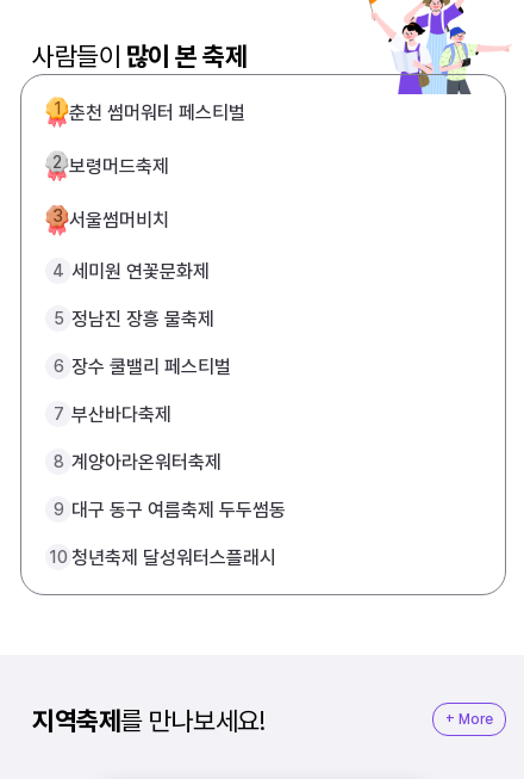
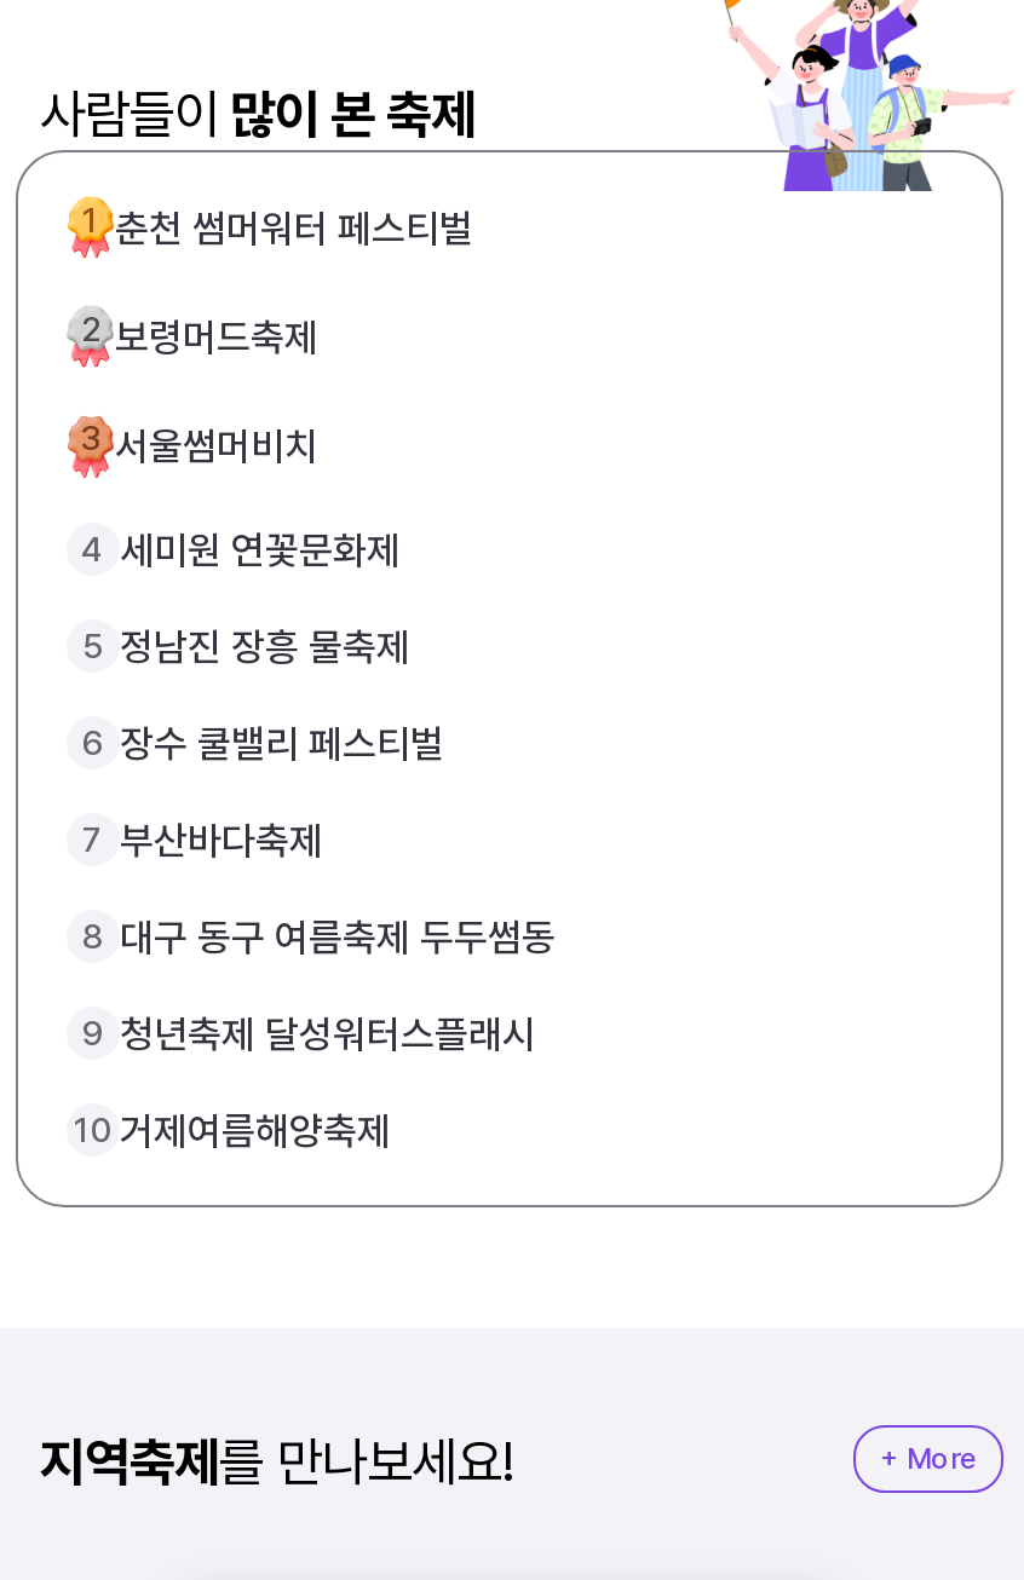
- 8 계양아라온워터축제
+ 8 대구 동구 여름축제 두두썸동

- 9 대구 동구 여름축제 두두썸동
+ 9 청년축제 달성워터스플래시

- 10 청년축제 달성워터스플래시
+ 10 거제여름해양축제
